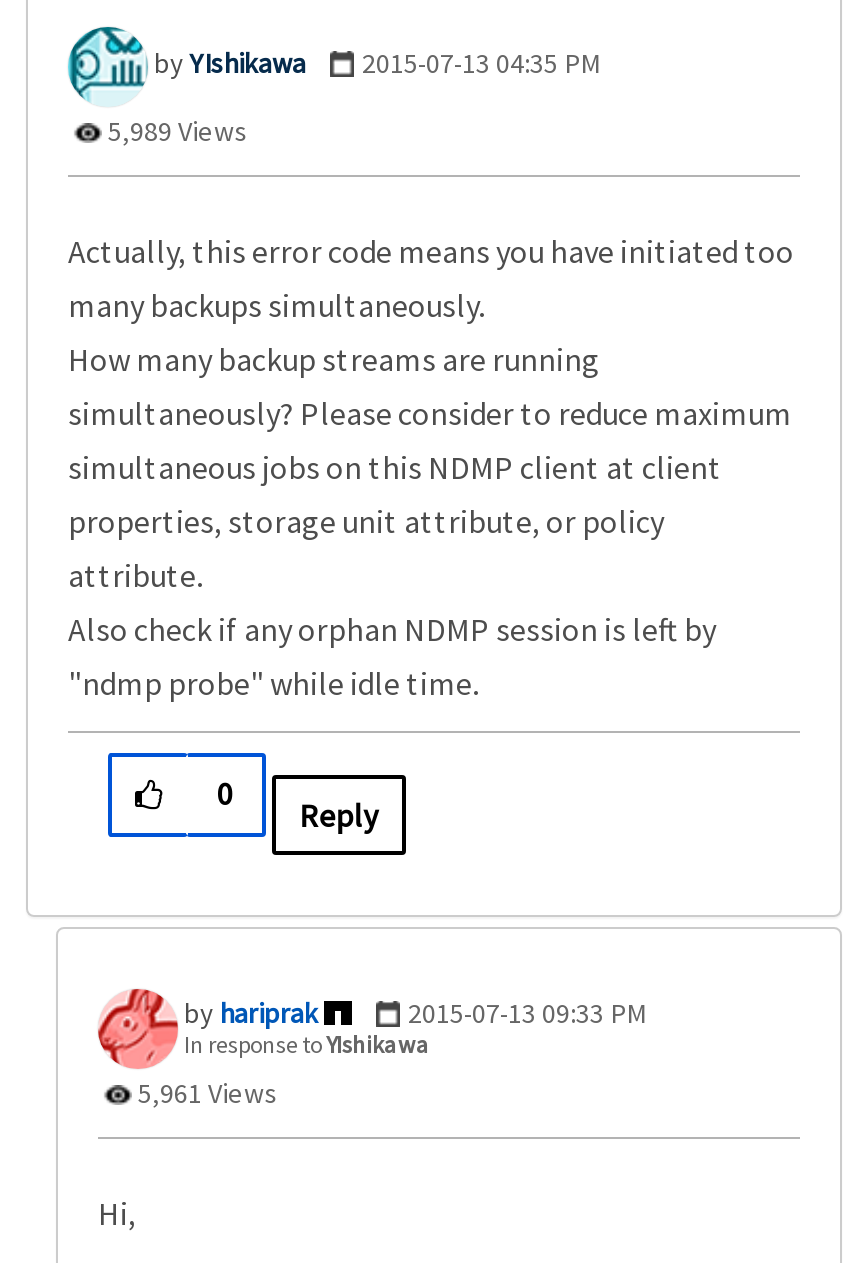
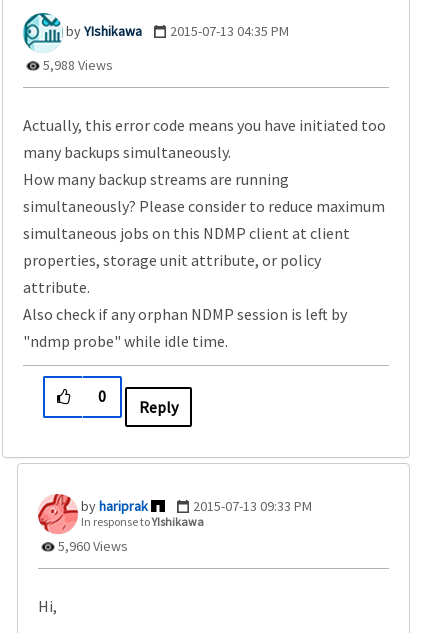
- 5,989 Views
+ 5,988 Views

- 5,961 Views
+ 5,960 Views
